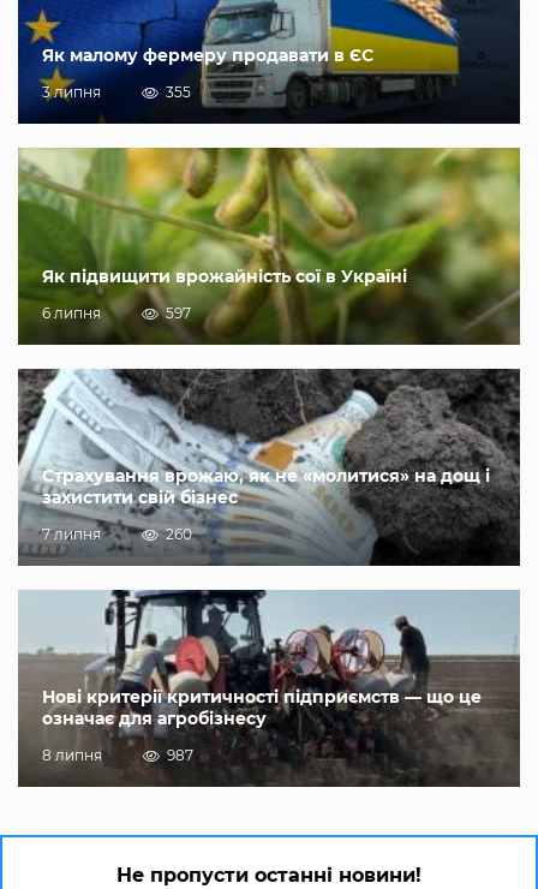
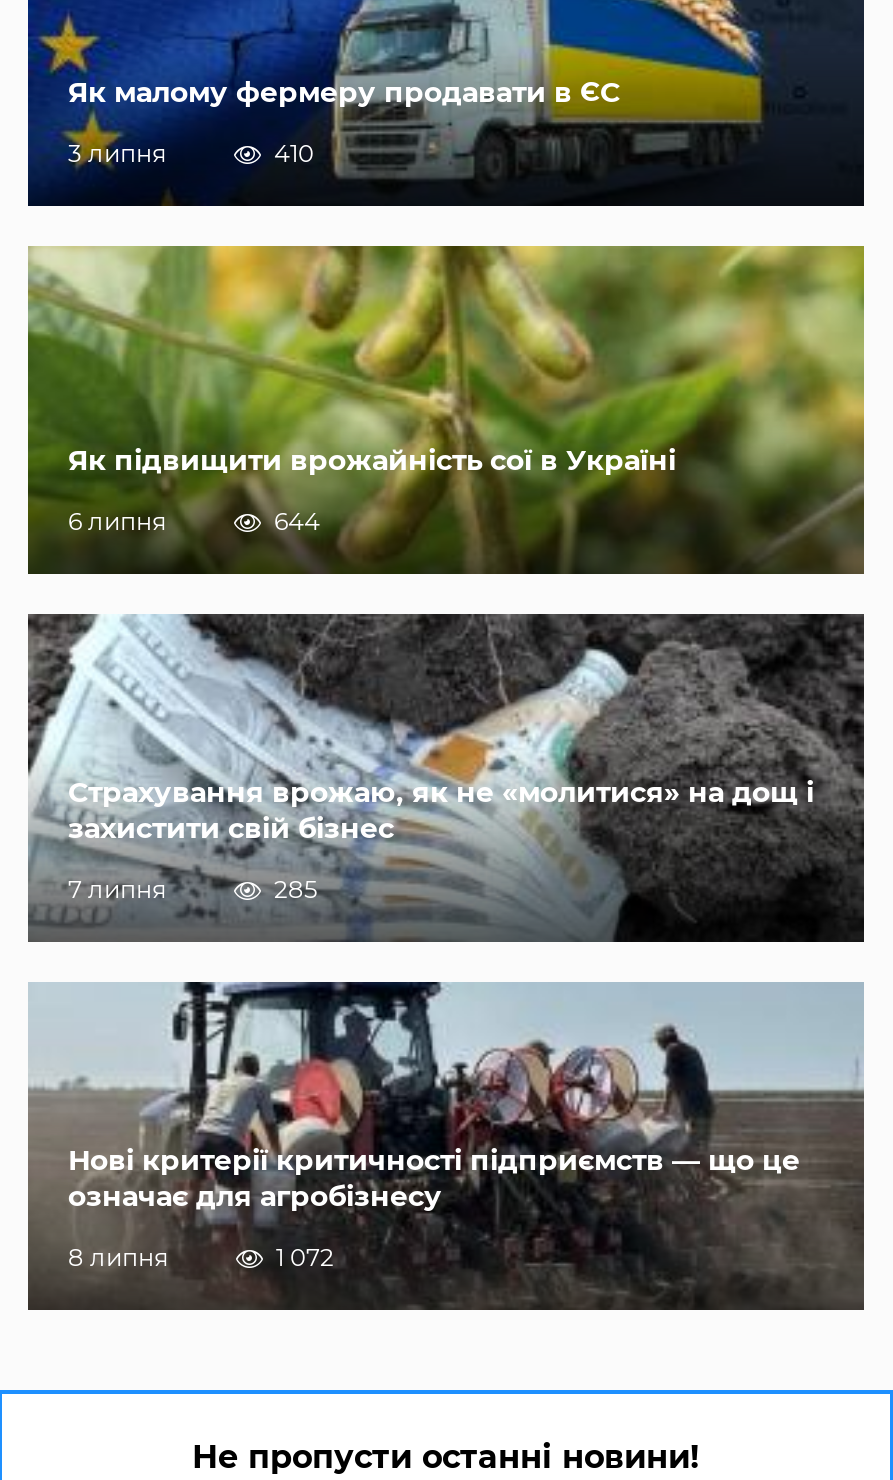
- 355
+ 410

- 597
+ 644

- 260
+ 285

- 987
+ 1 072
